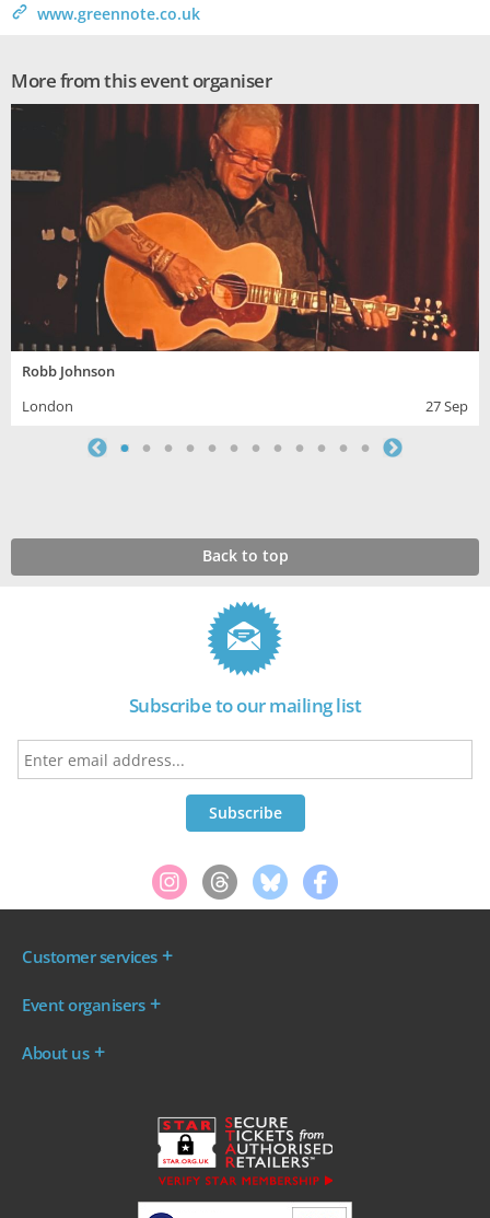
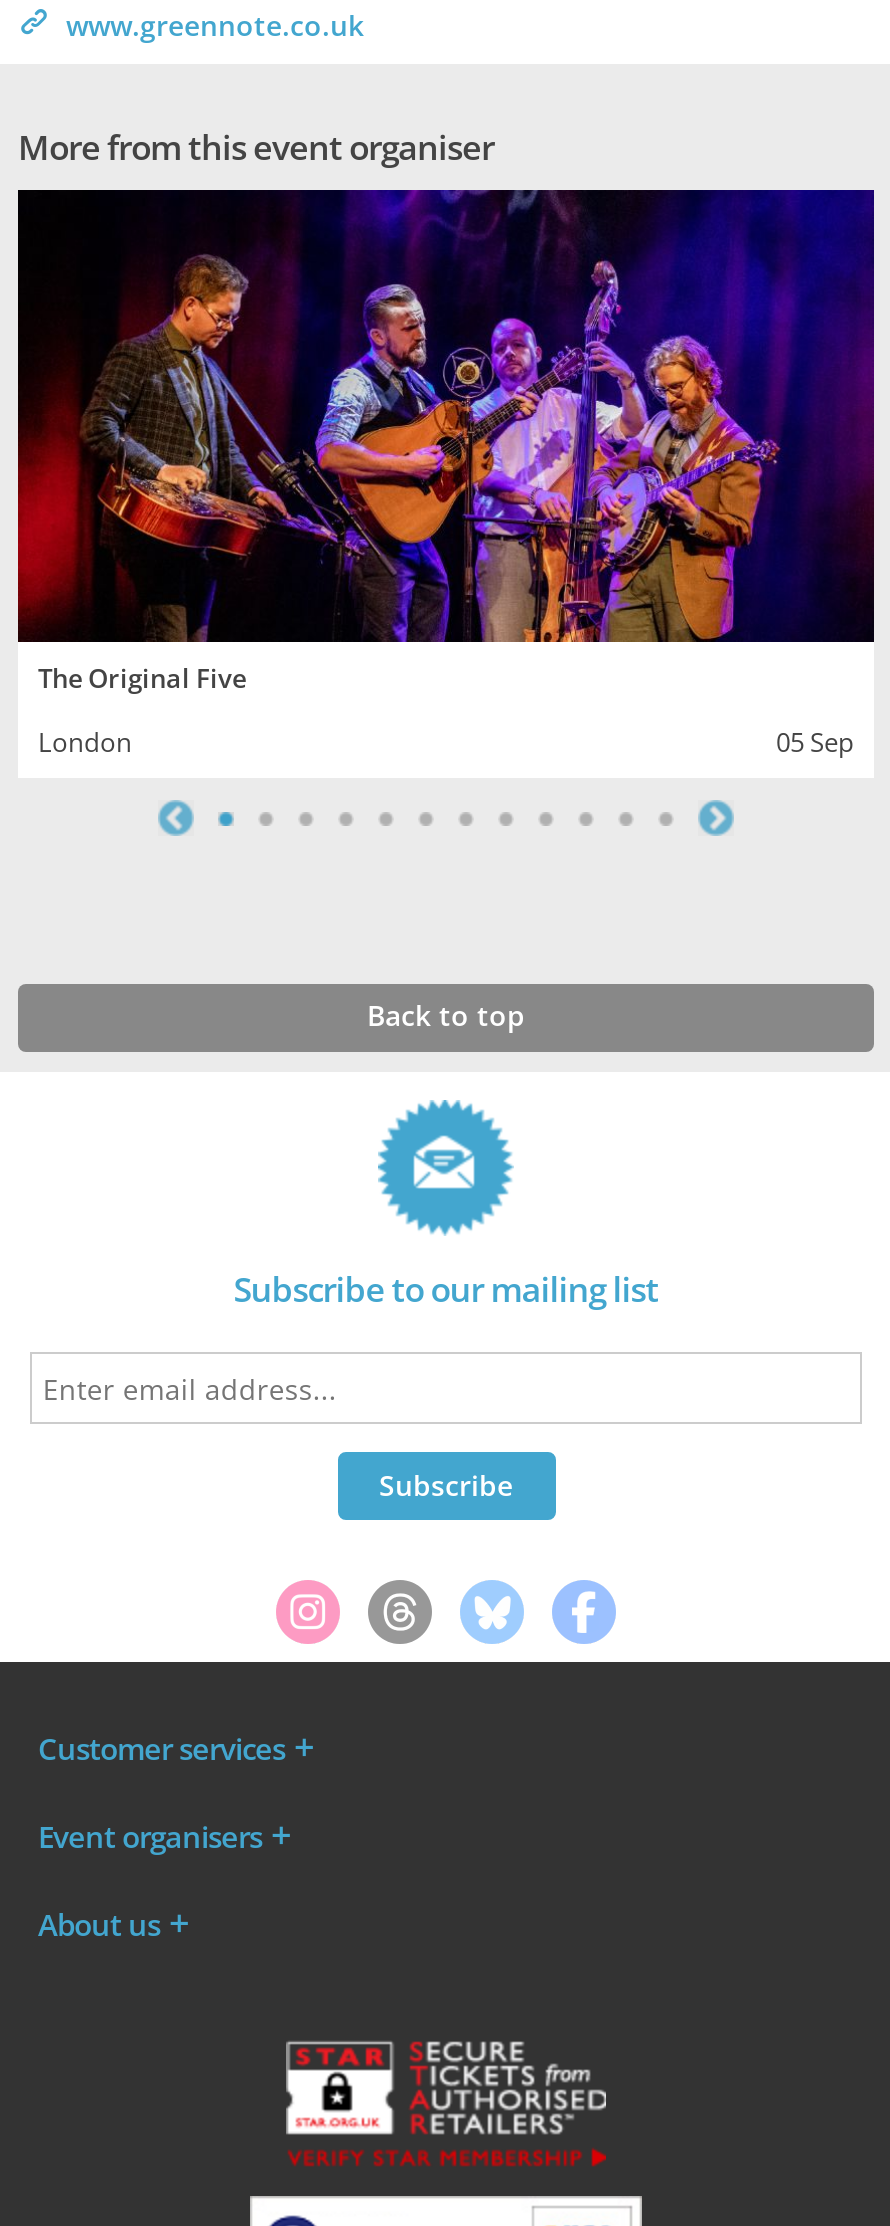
- [image]
- Robb Johnson
+ [image]
+ The Original Five

- 27 Sep
+ 05 Sep
